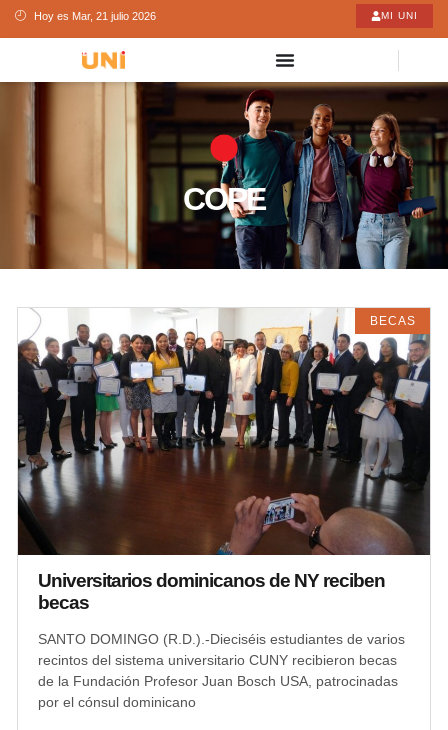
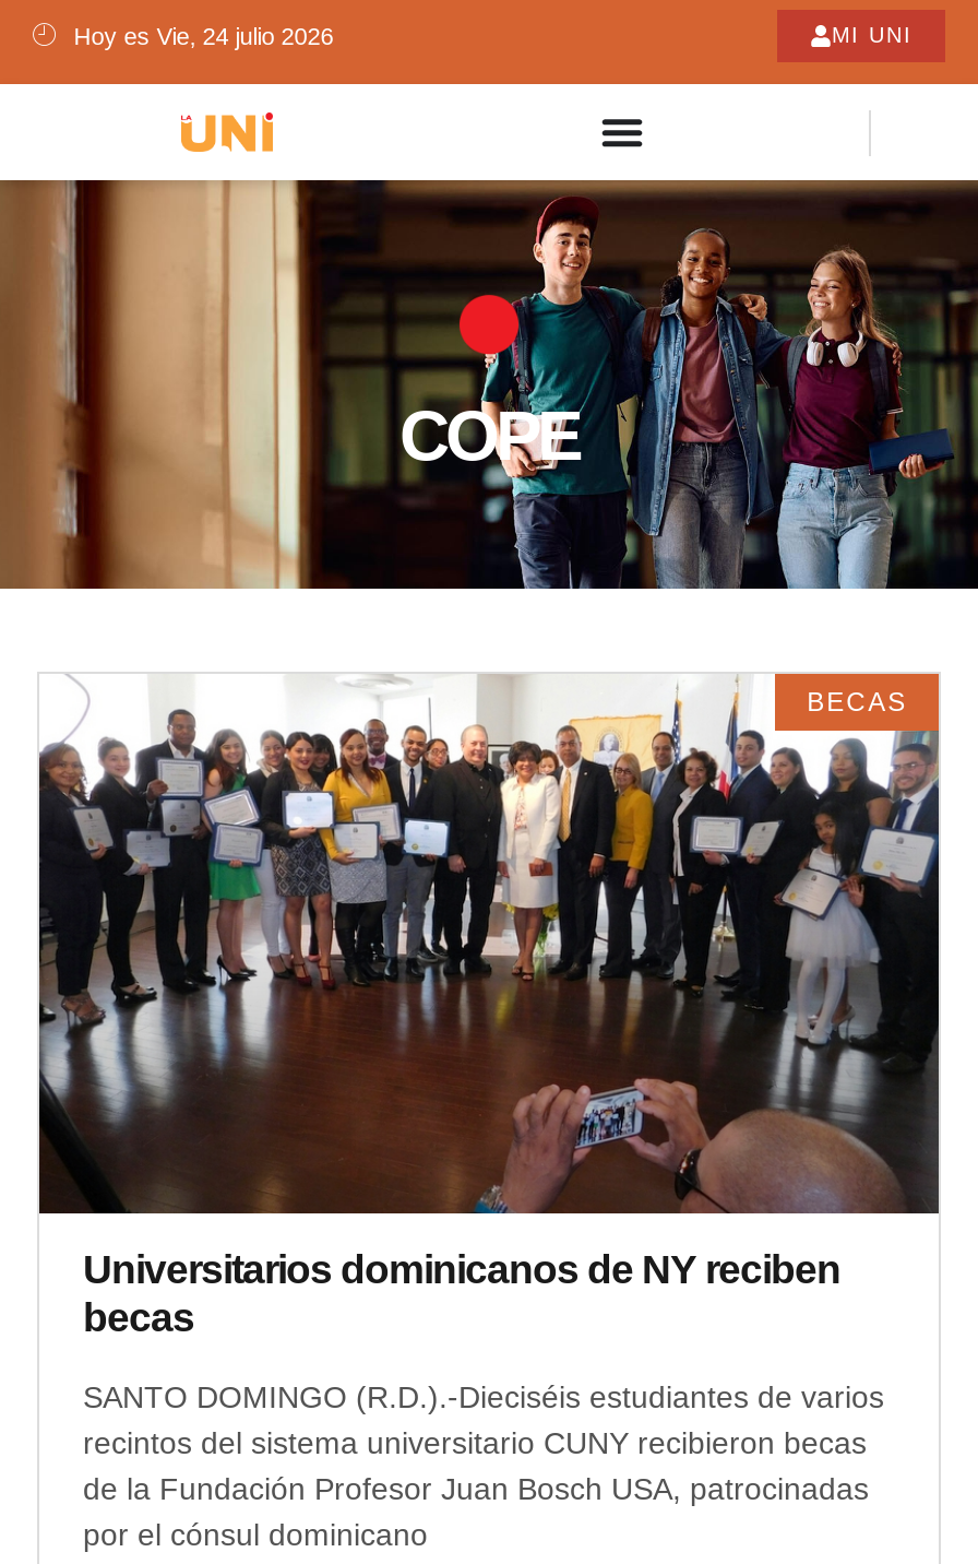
- Hoy es Mar, 21 julio 2026
+ Hoy es Vie, 24 julio 2026
